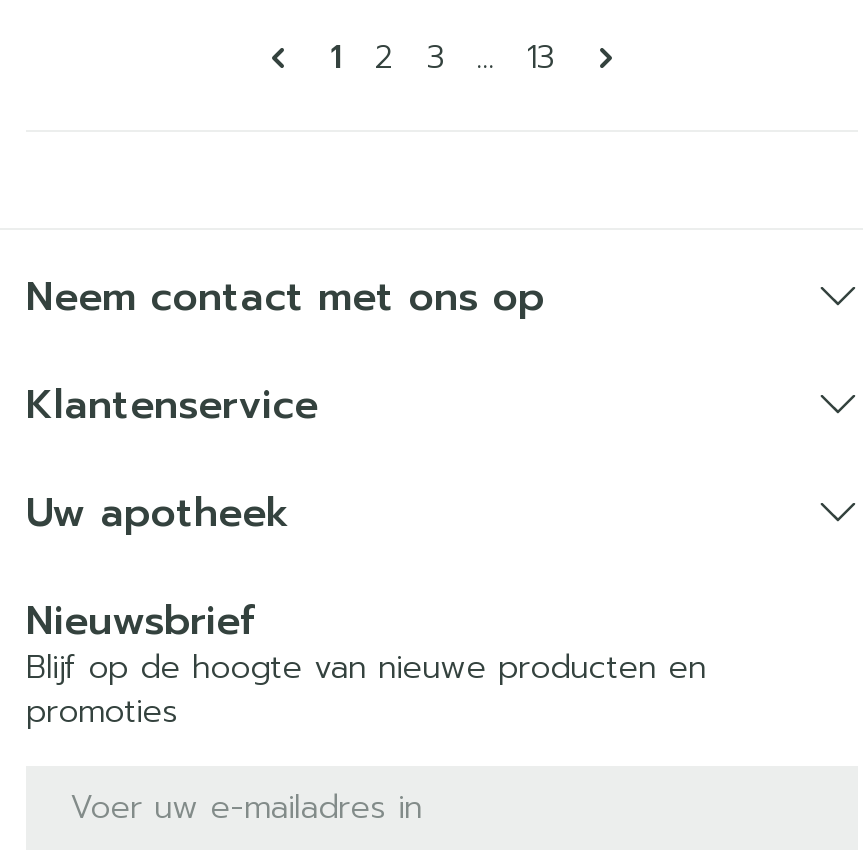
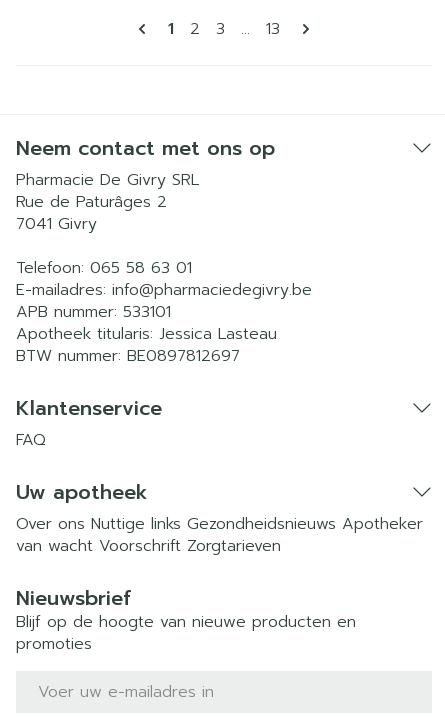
+ Pharmacie De Givry SRL
+ Rue de Paturâges 2
+ 7041 Givry
+ Telefoon: 065 58 63 01
+ E-mailadres: info@pharmaciedegivry.be
+ APB nummer: 533101
+ Apotheek titularis: Jessica Lasteau
+ BTW nummer: BE0897812697

+ FAQ

+ Over ons Nuttige links Gezondheidsnieuws Apotheker
+ van wacht Voorschrift Zorgtarieven
